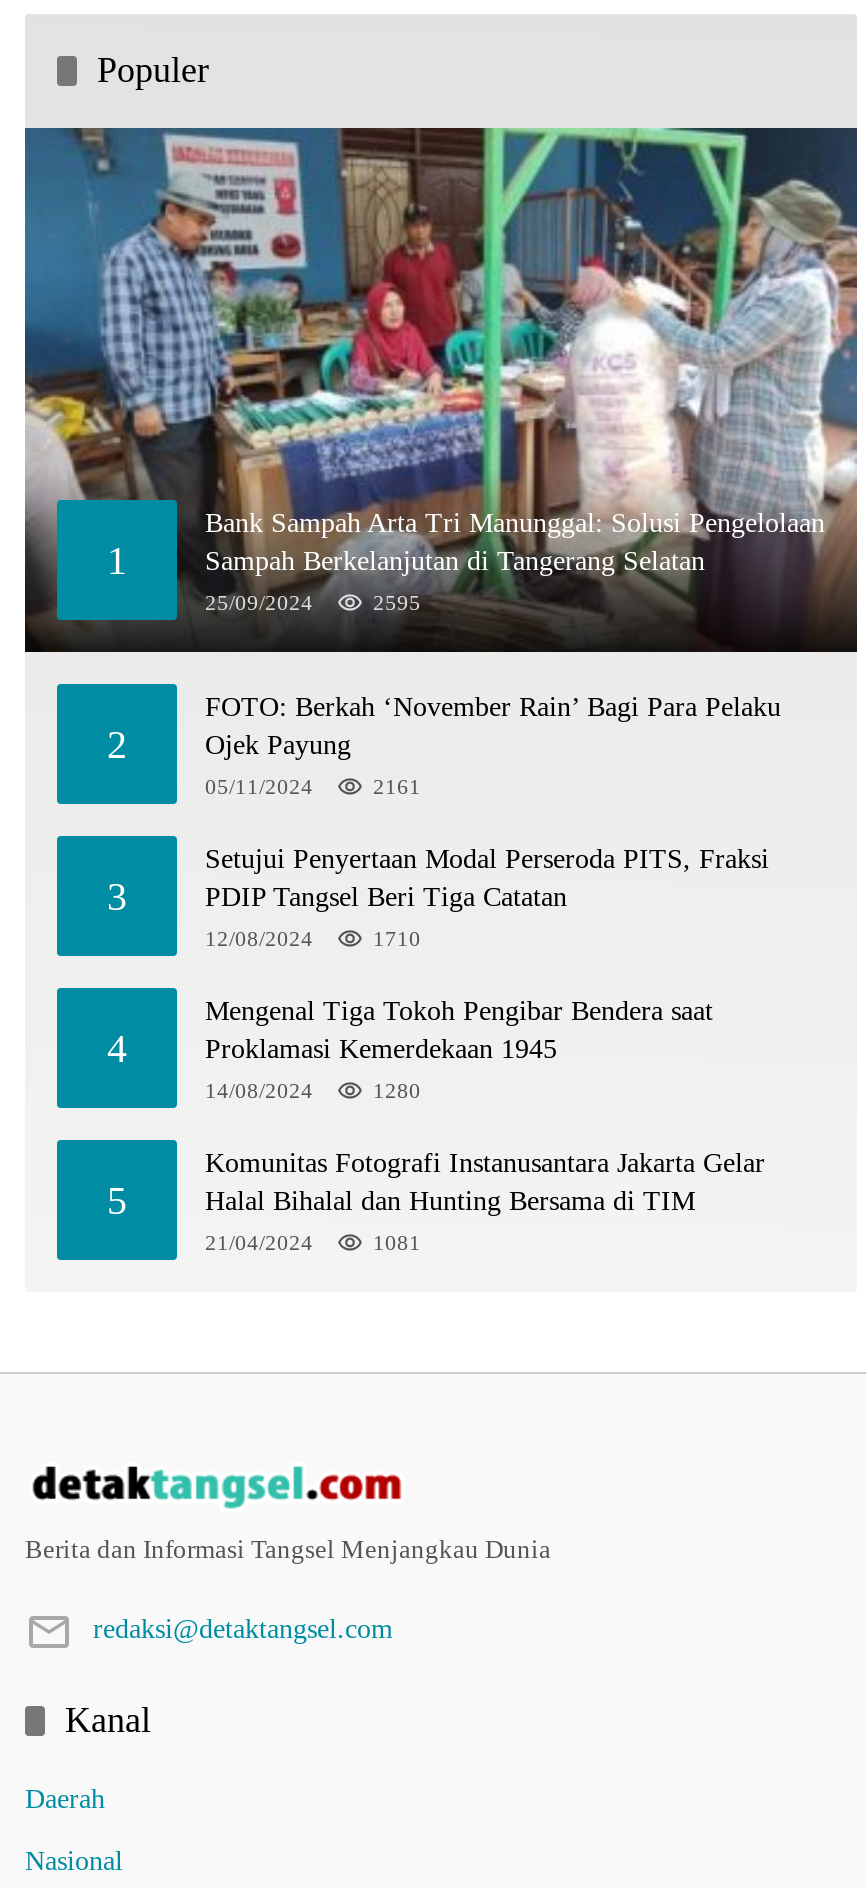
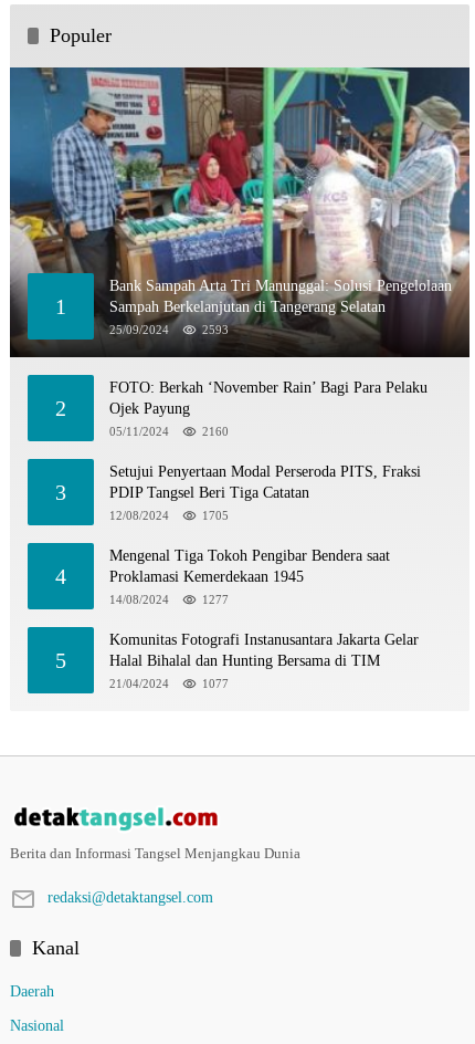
- 2595
+ 2593

- 2161
+ 2160

- 1710
+ 1705

- 1280
+ 1277

- 1081
+ 1077
